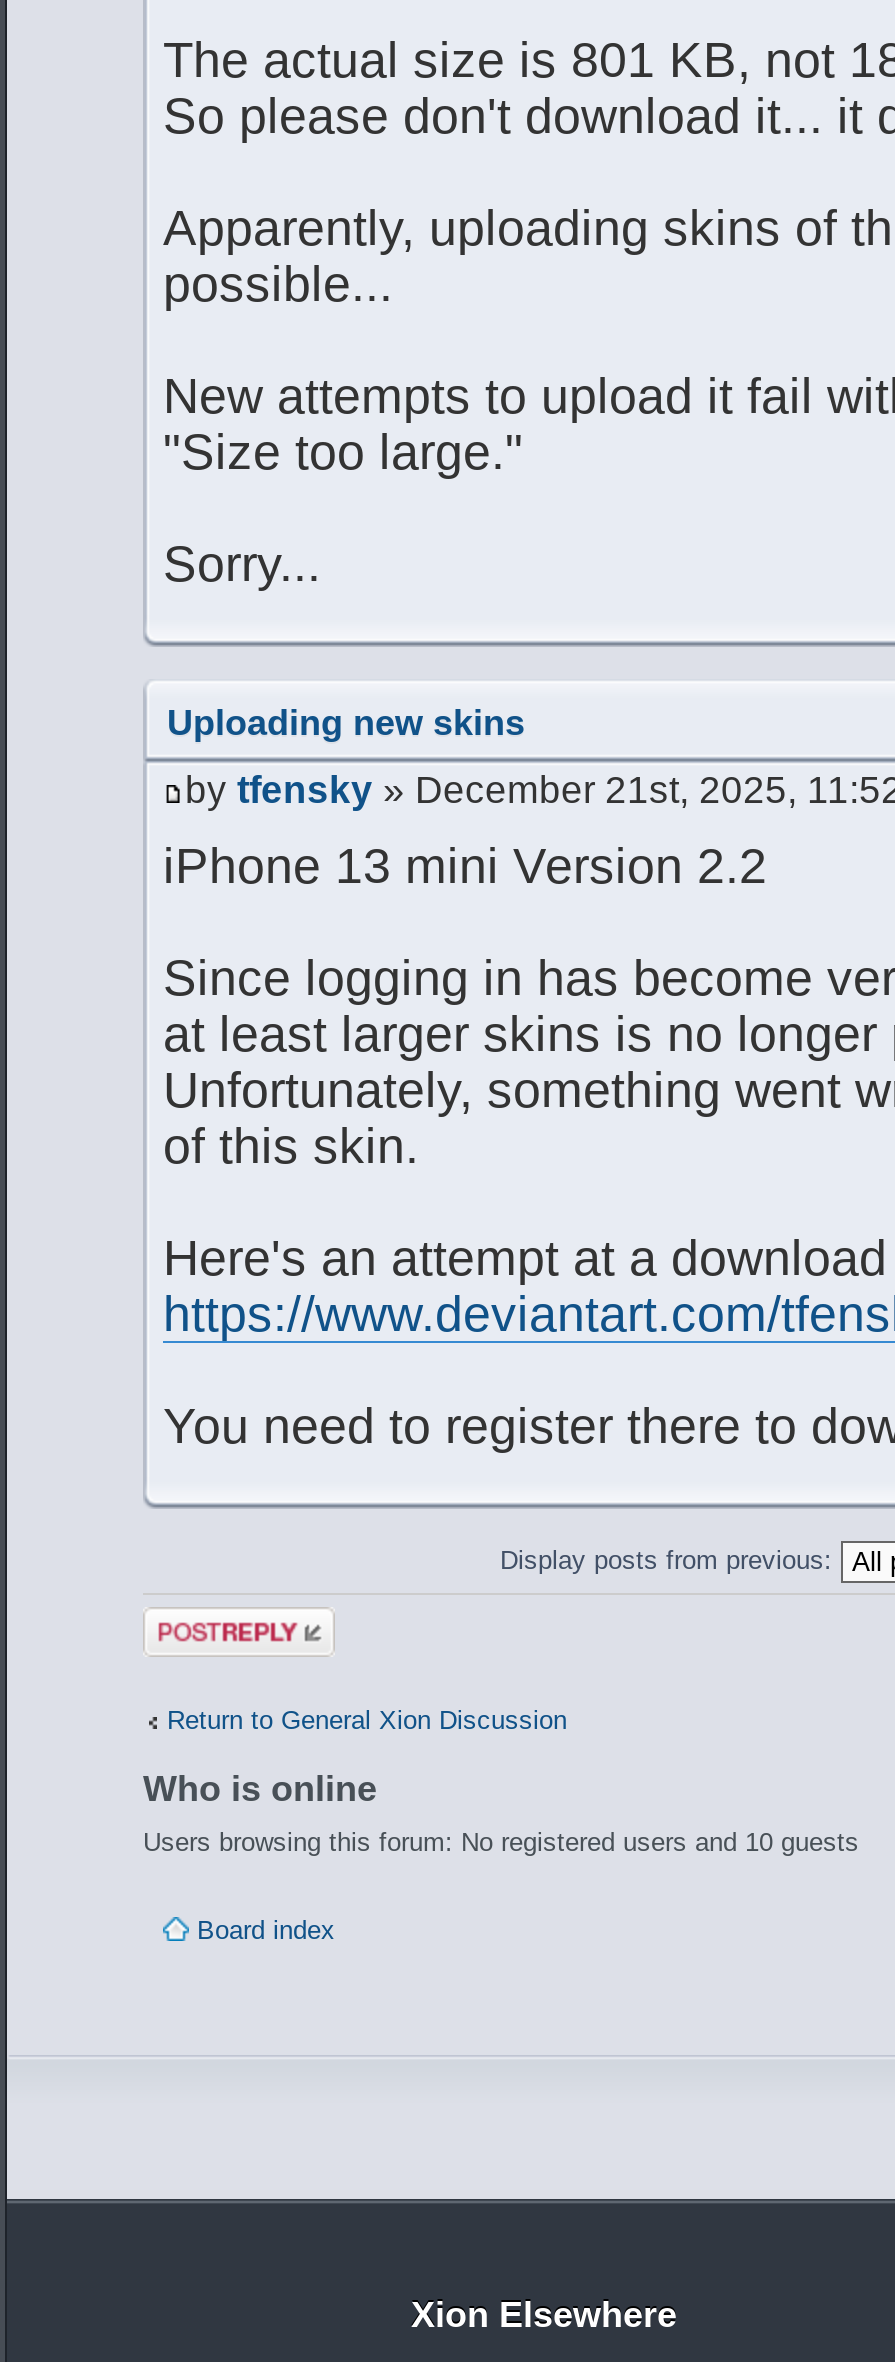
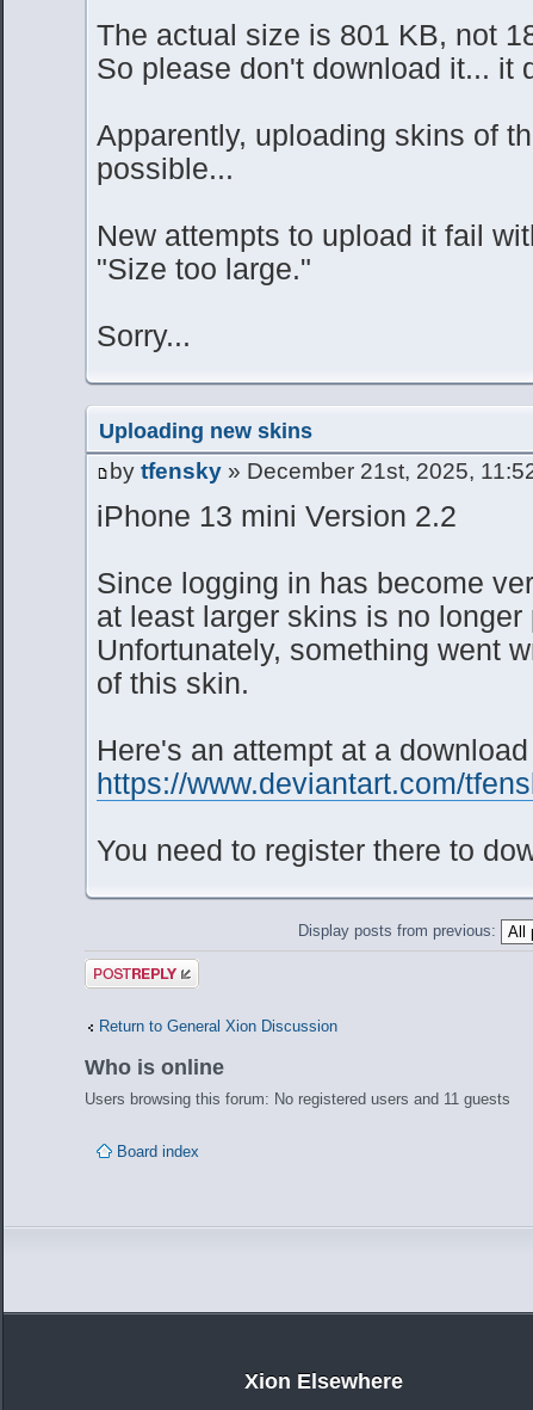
- Users browsing this forum: No registered users and 10 guests
+ Users browsing this forum: No registered users and 11 guests
